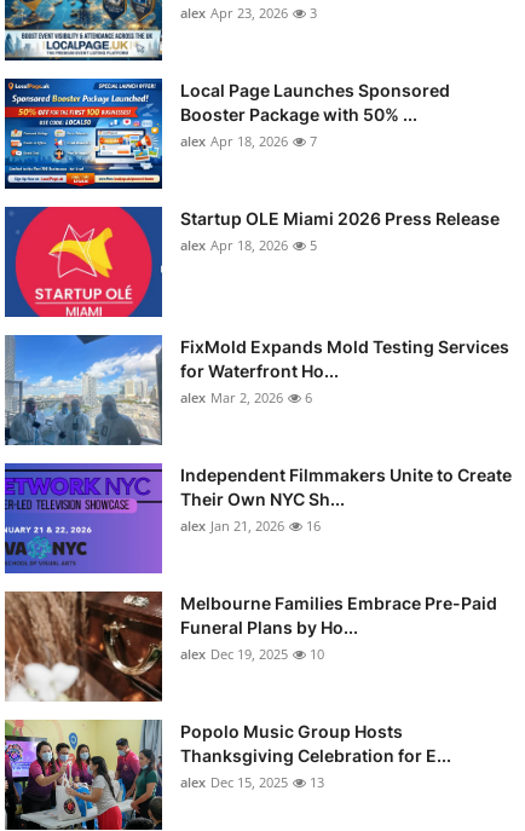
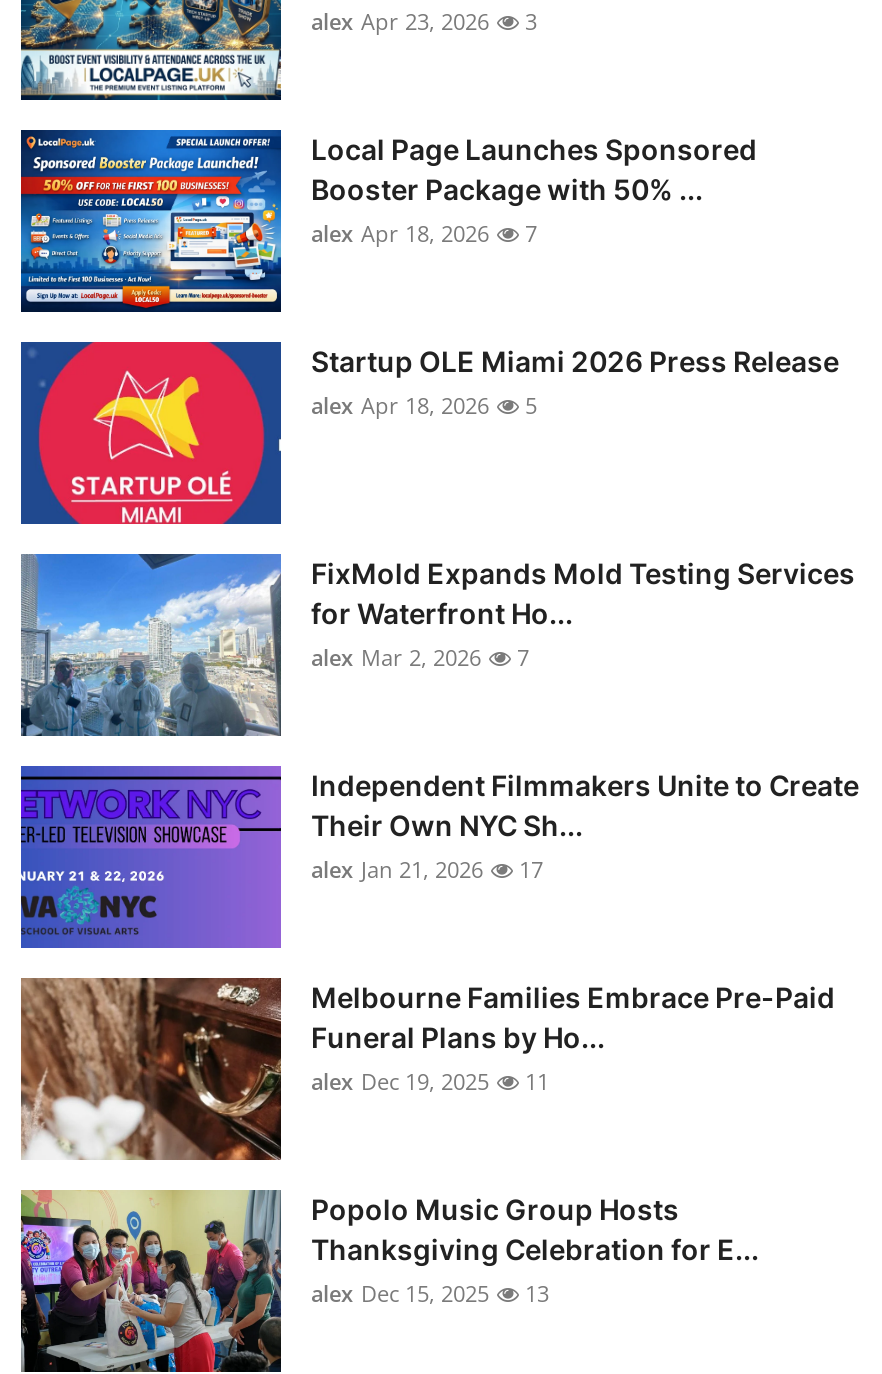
- alex Mar 2, 2026 6
+ alex Mar 2, 2026 7

- alex Jan 21, 2026 16
+ alex Jan 21, 2026 17

- alex Dec 19, 2025 10
+ alex Dec 19, 2025 11
